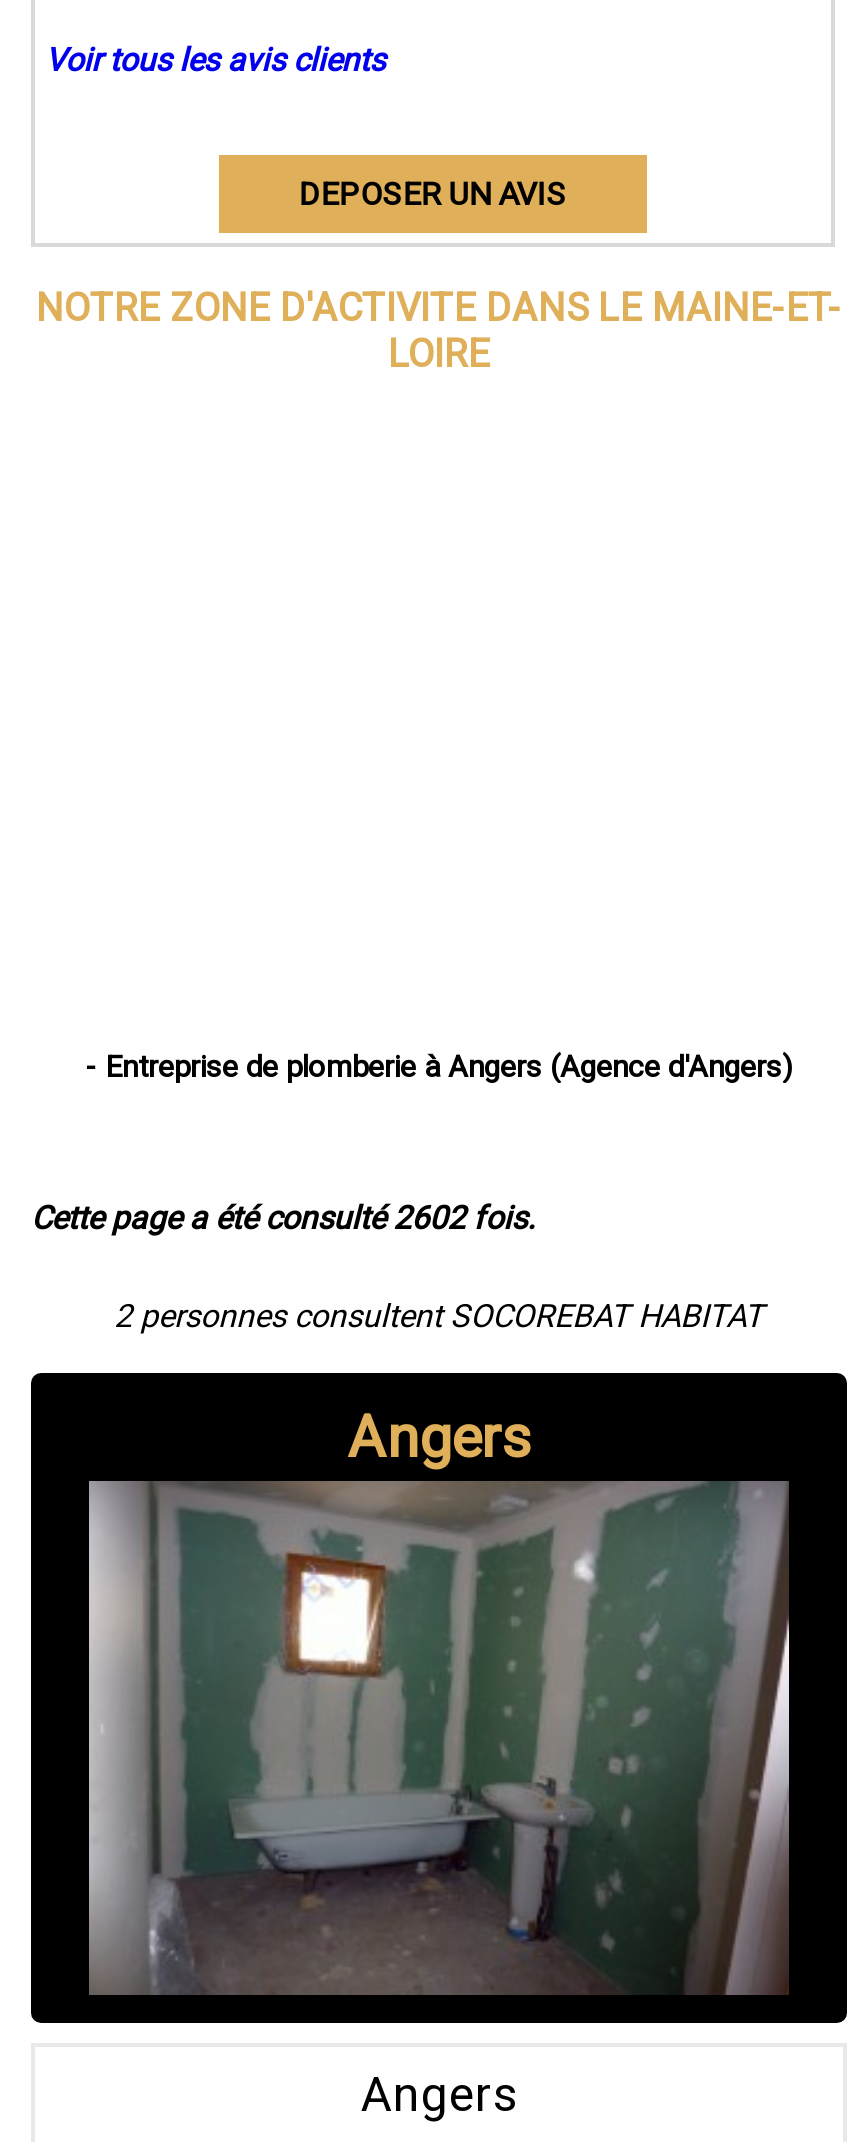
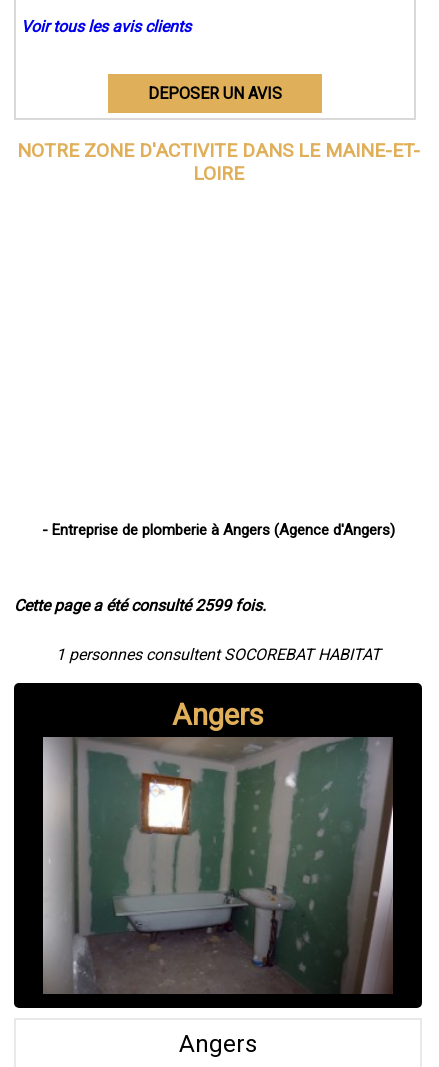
- Cette page a été consulté 2602 fois.
+ Cette page a été consulté 2599 fois.

- 2 personnes consultent SOCOREBAT HABITAT
+ 1 personnes consultent SOCOREBAT HABITAT
